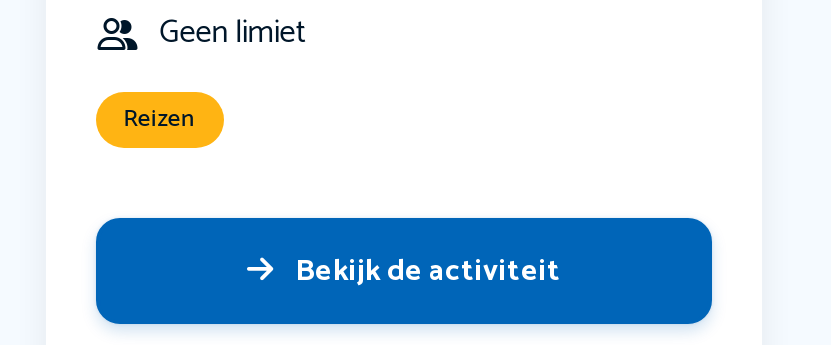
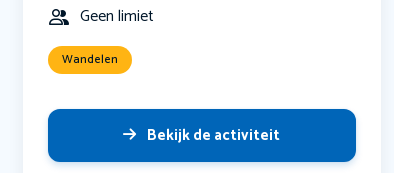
- Reizen
+ Wandelen
